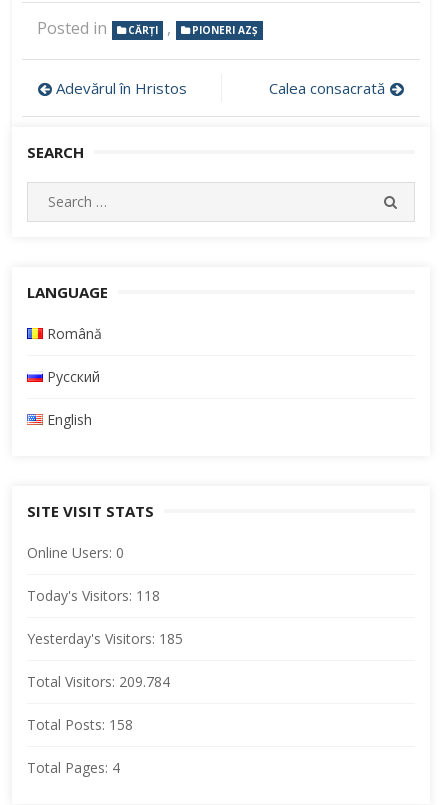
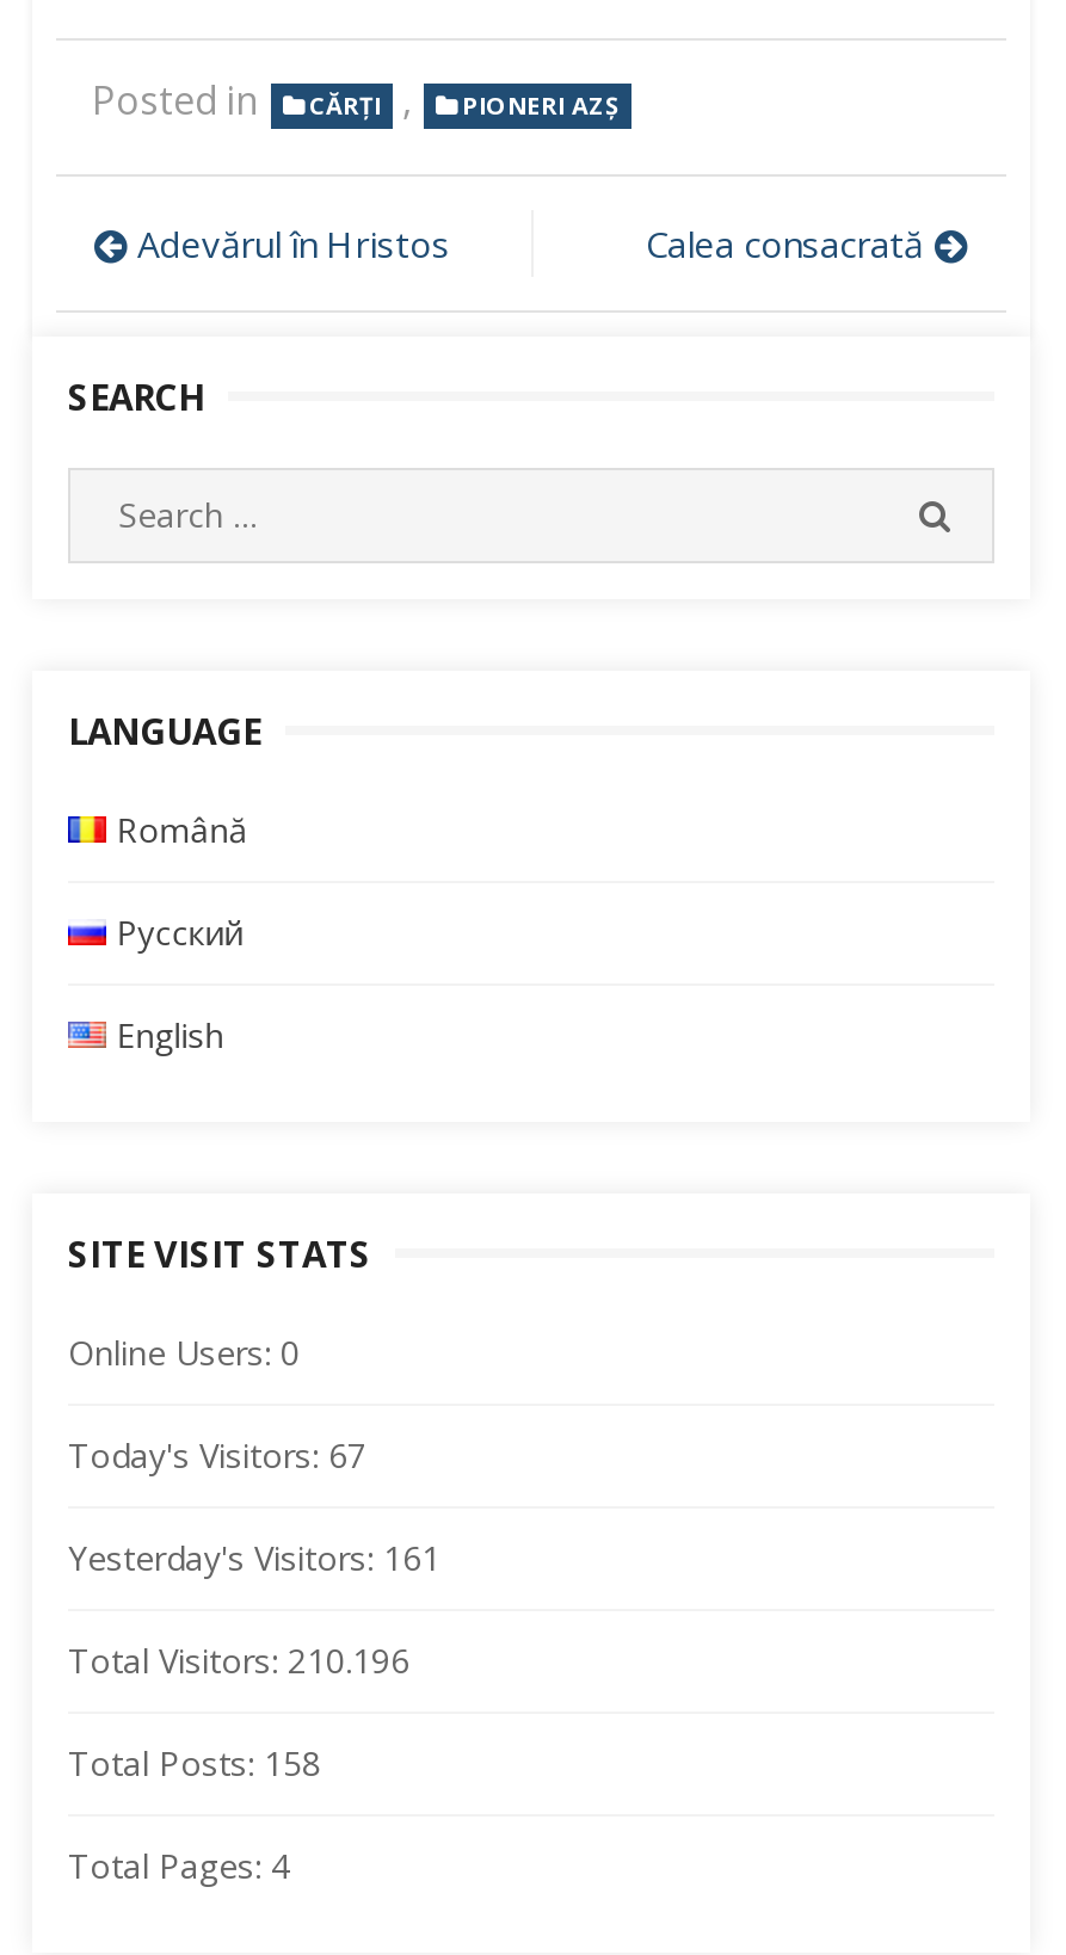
- Today's Visitors: 118
+ Today's Visitors: 67

- Yesterday's Visitors: 185
+ Yesterday's Visitors: 161

- Total Visitors: 209.784
+ Total Visitors: 210.196
